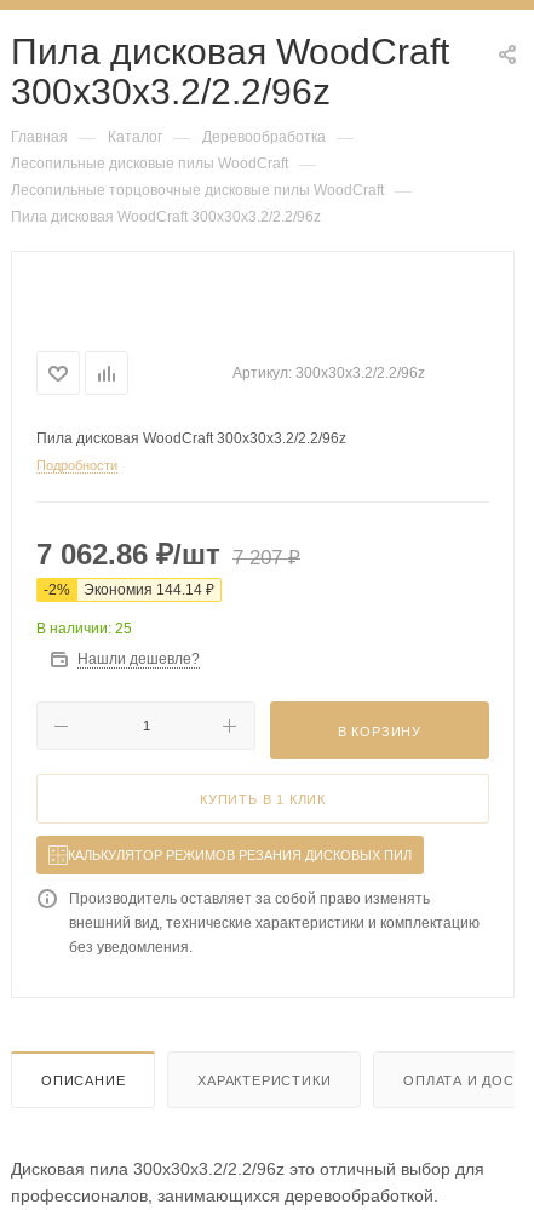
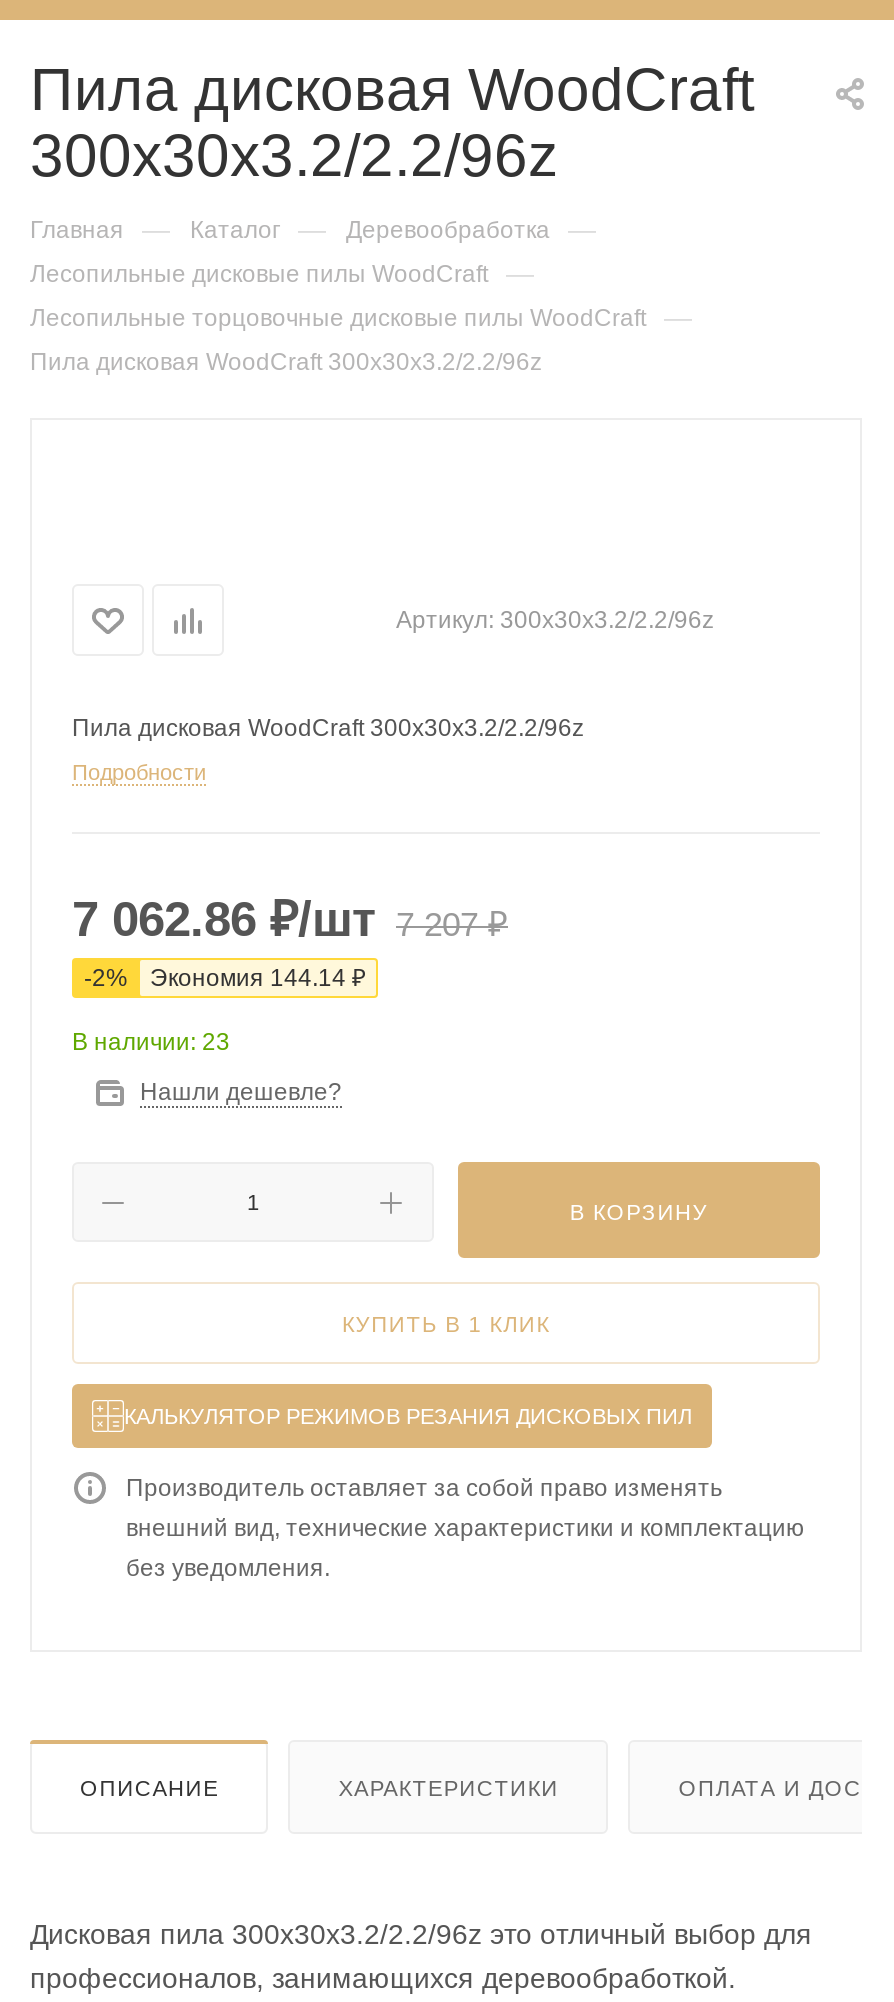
- В наличии: 25
+ В наличии: 23
